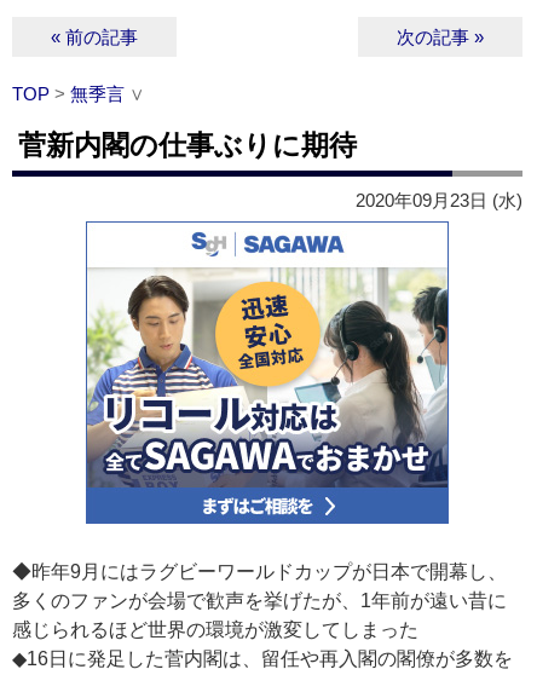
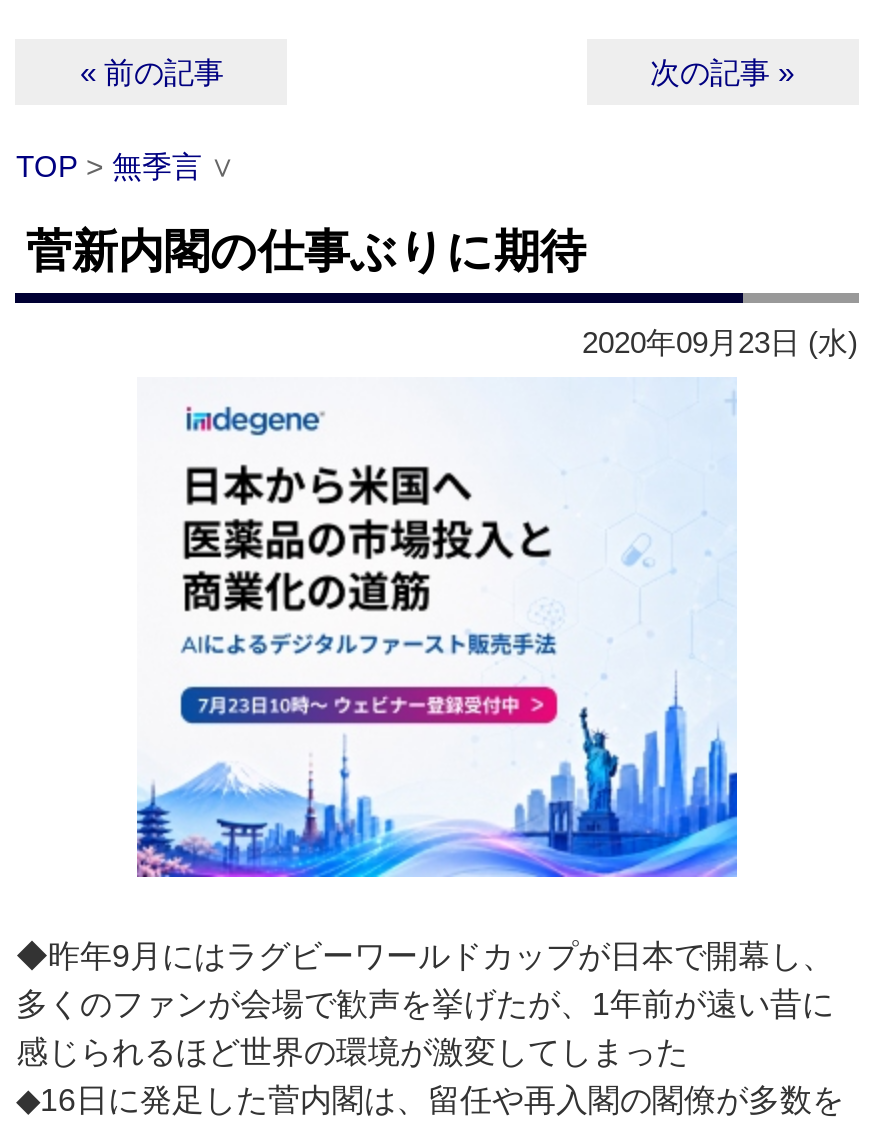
- [image]
+ [image]
